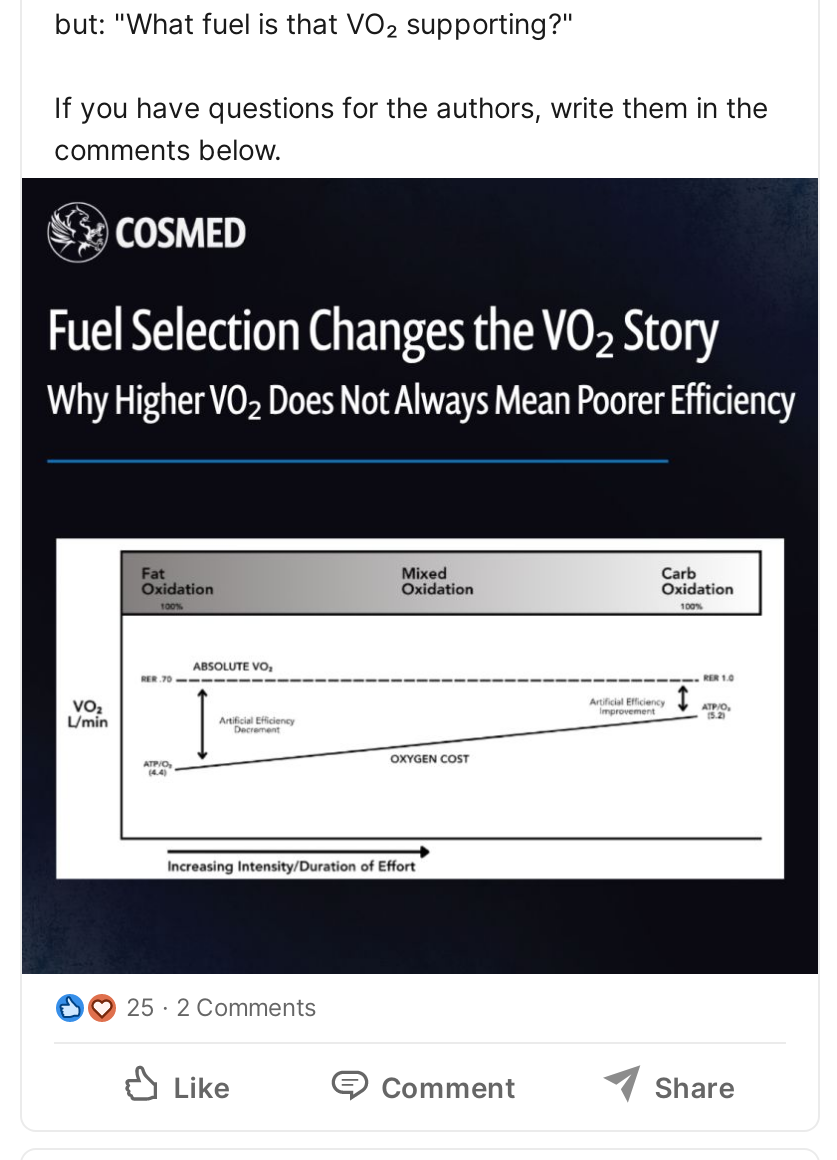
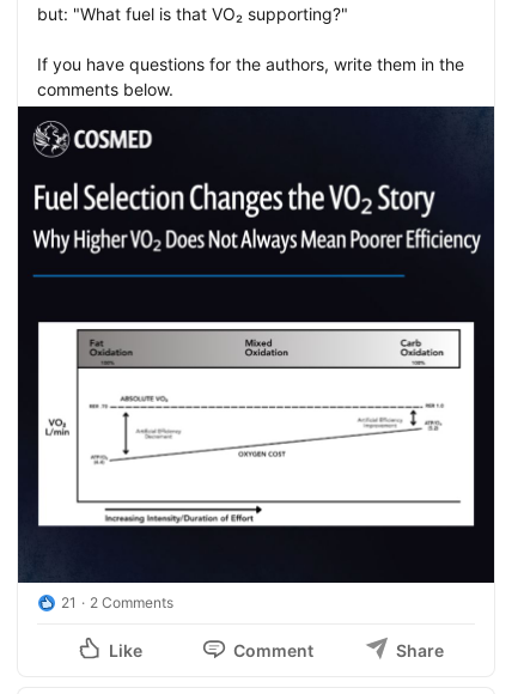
- 25 2 Comments
+ 21 2 Comments
